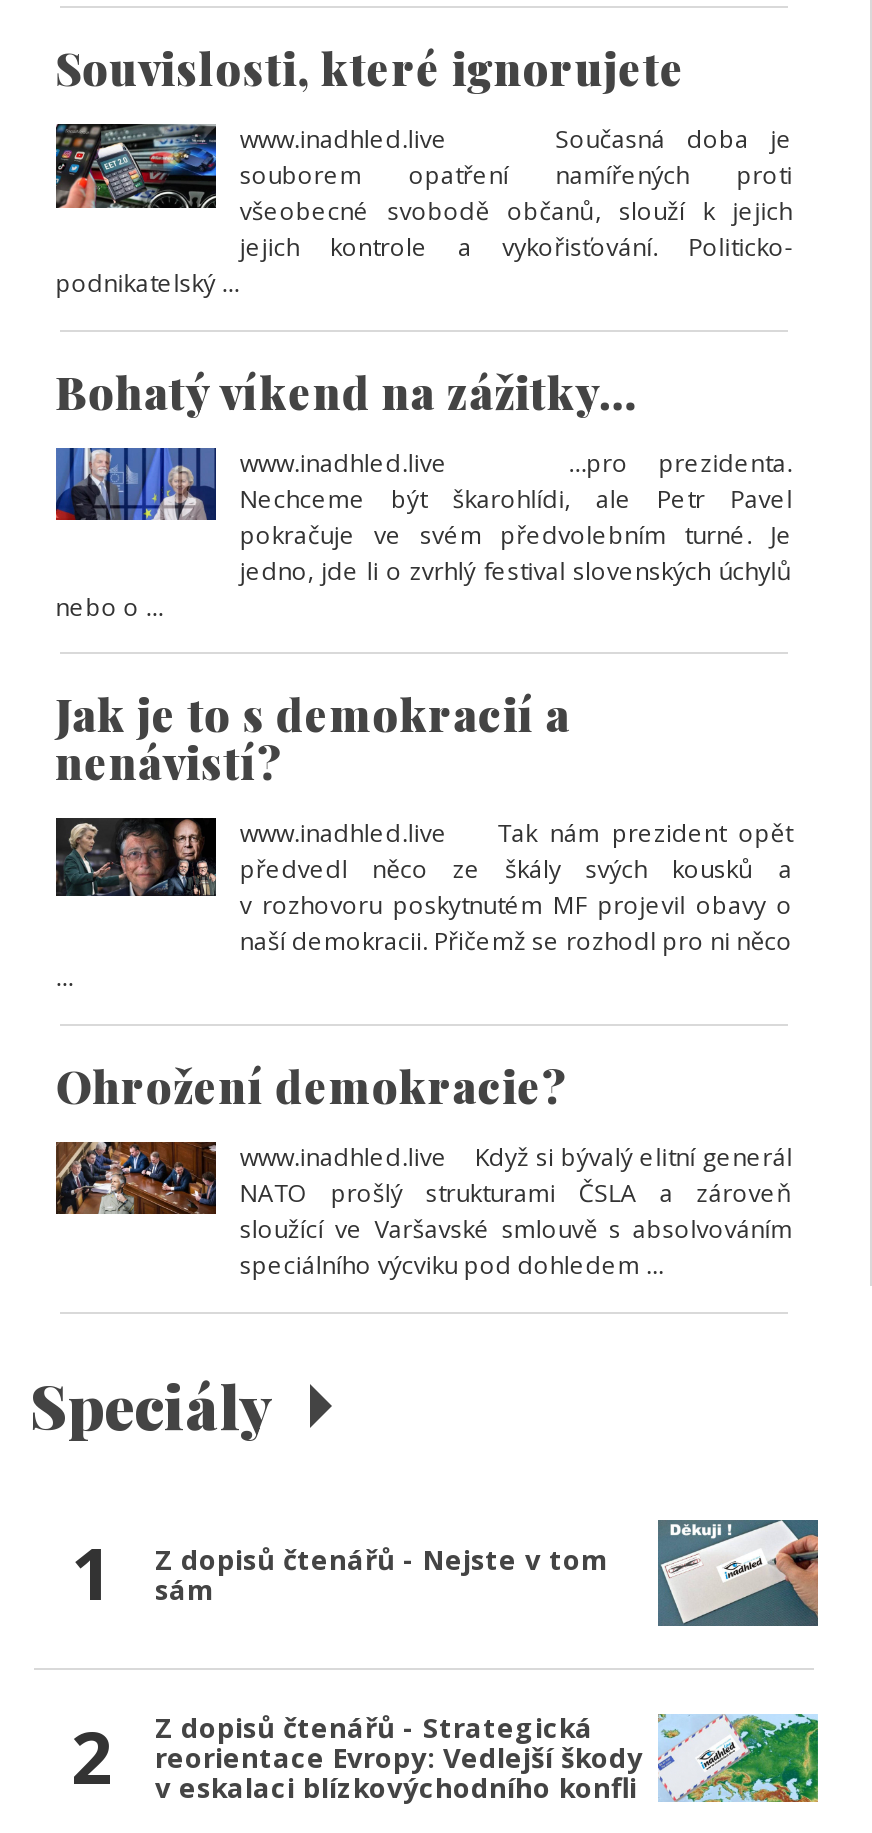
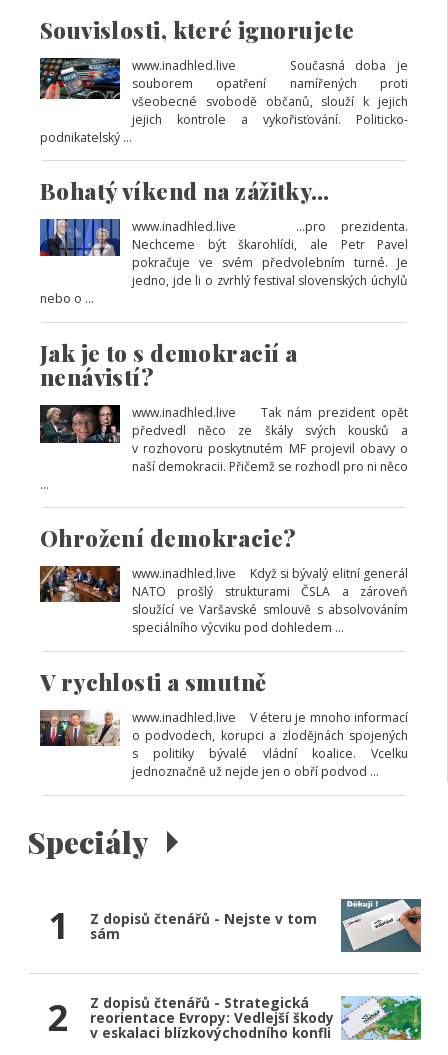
+ [image]
+ V rychlosti a smutně
+ www.inadhled.live V éteru je mnoho informací
+ o podvodech, korupci a zlodějnách spojených
+ s politiky bývalé vládní koalice. Vcelku
+ jednoznačně už nejde jen o obří podvod ...
